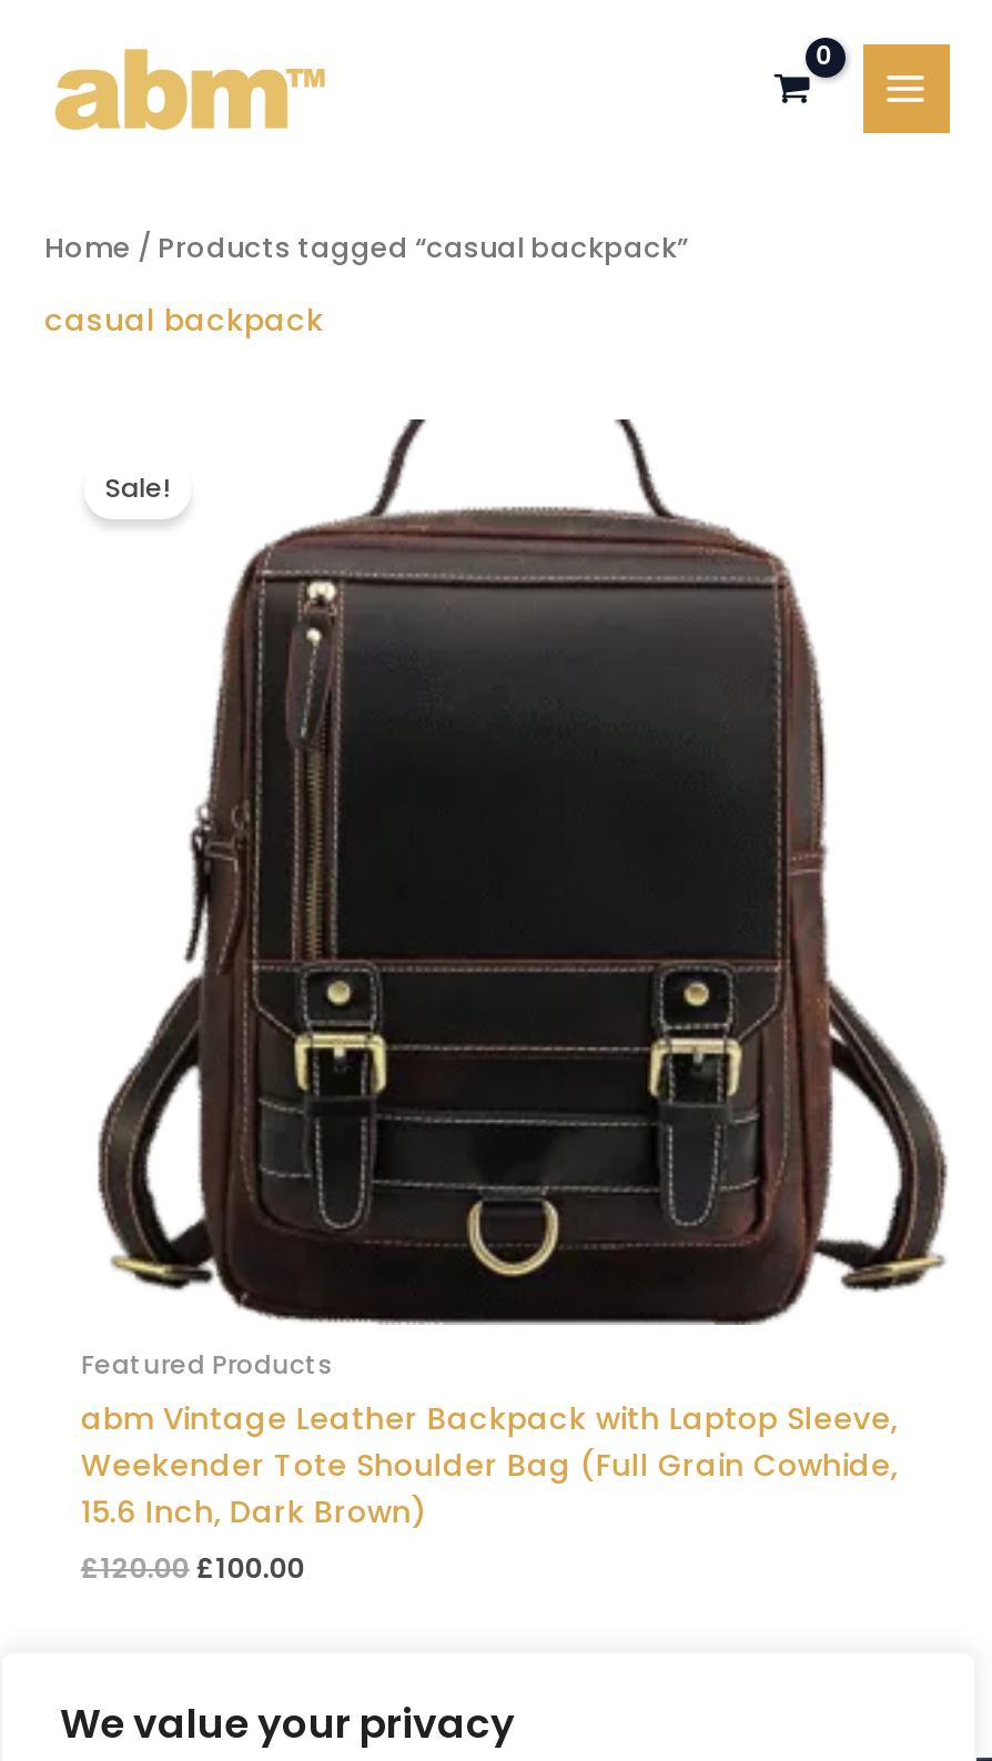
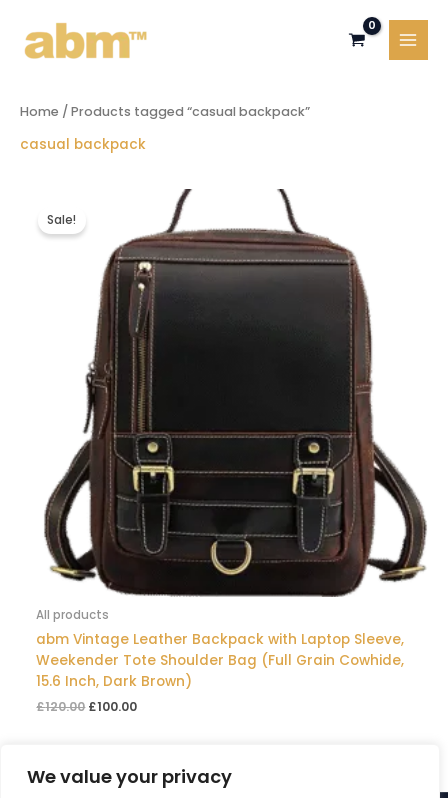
- Featured Products
+ All products
